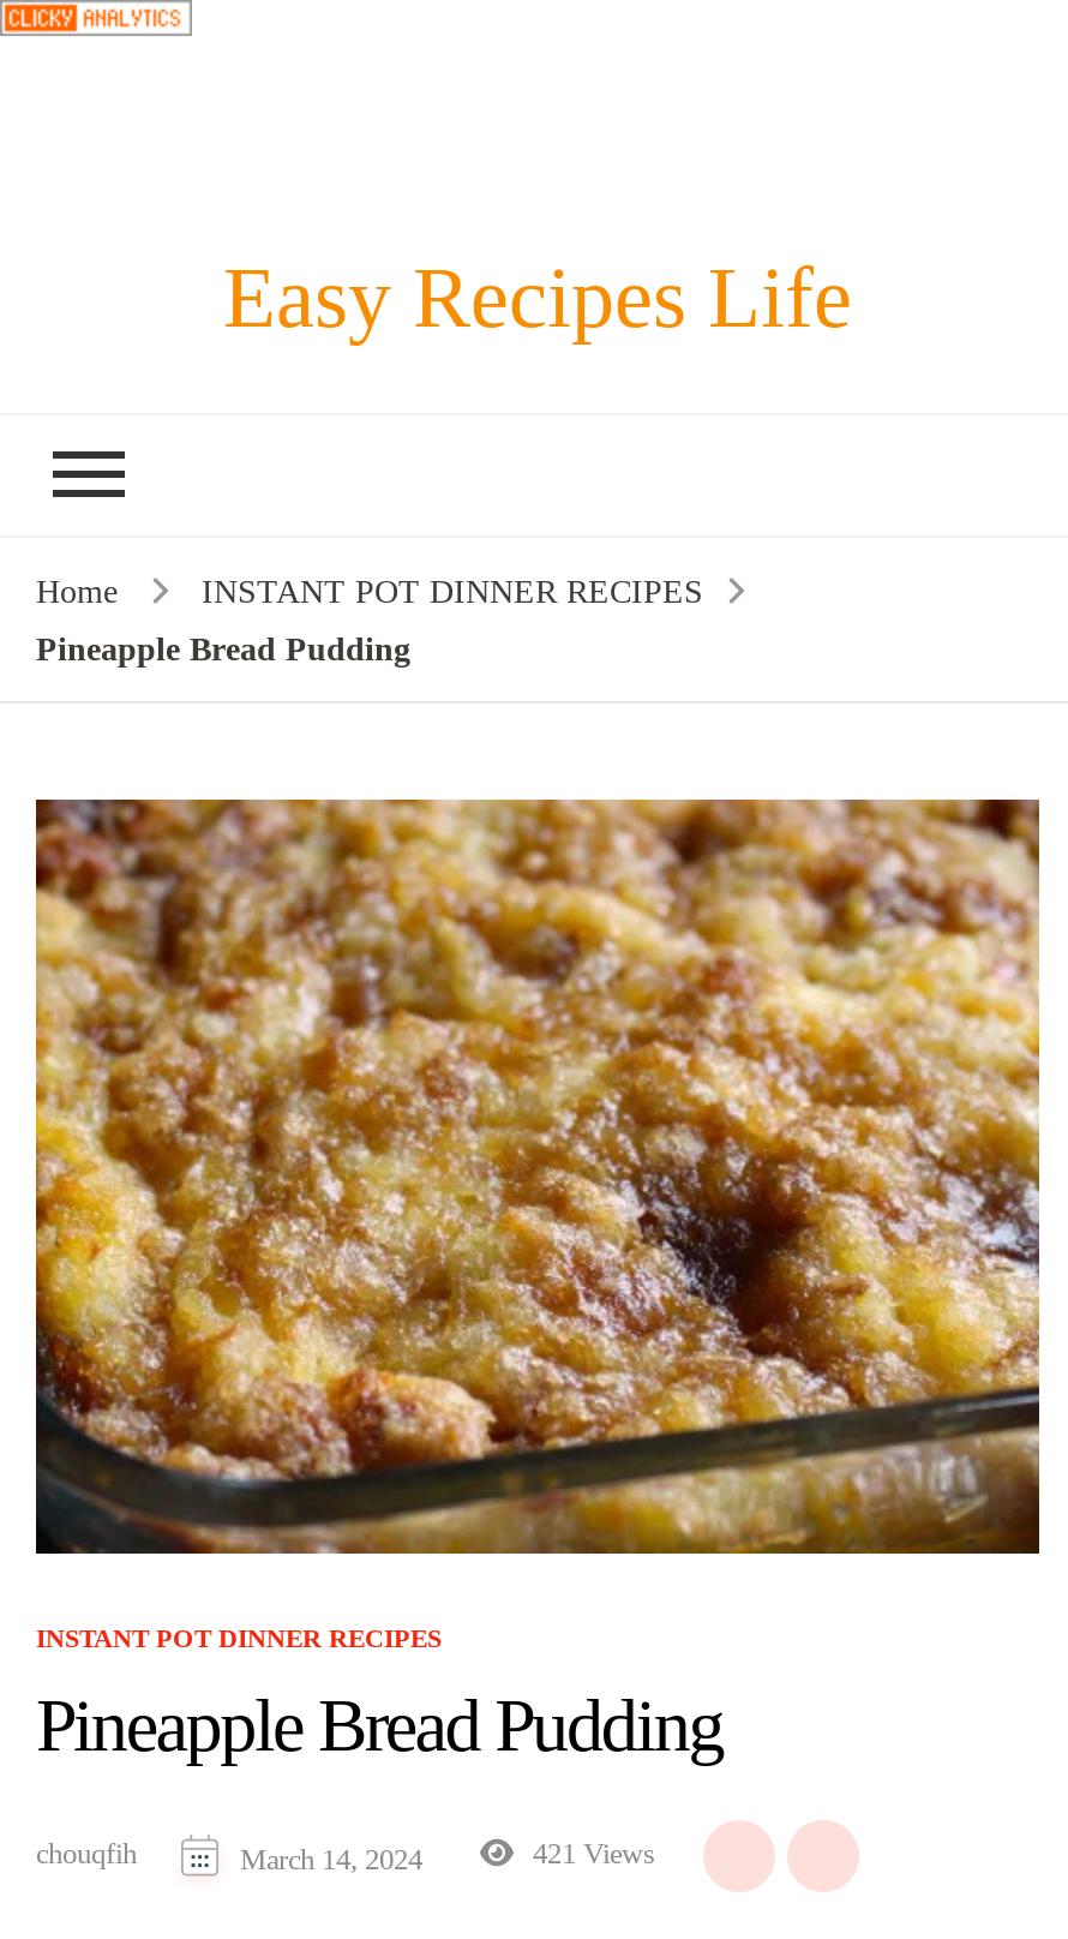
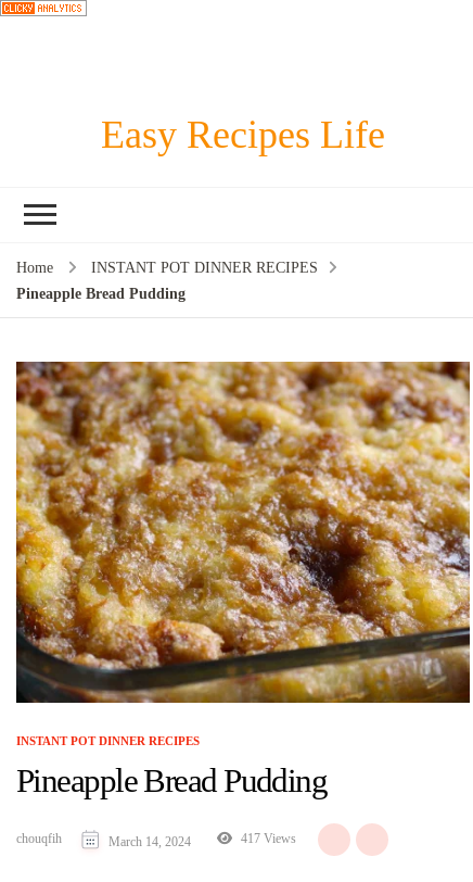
- 421 Views
+ 417 Views
